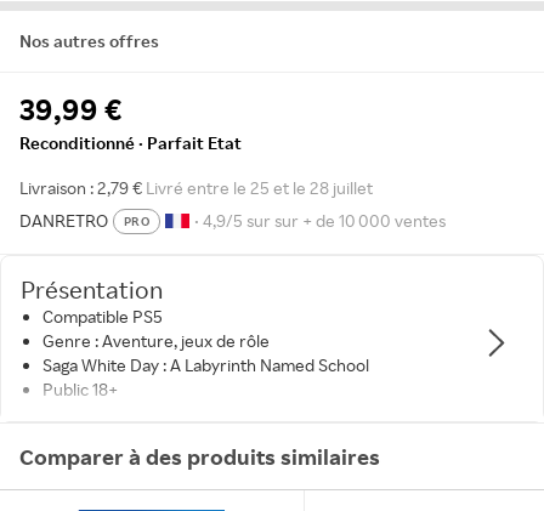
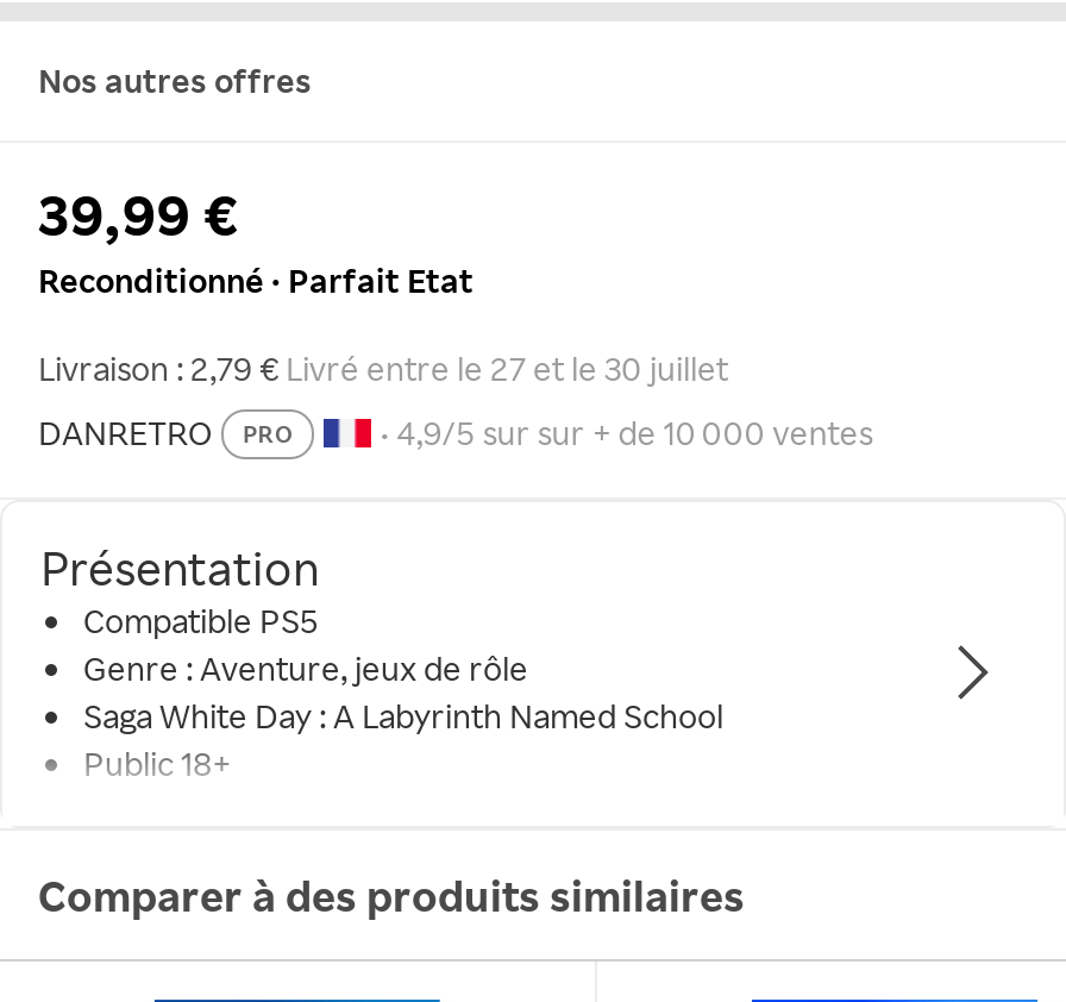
- Livraison : 2,79 €Livré entre le 25 et le 28 juillet
+ Livraison : 2,79 €Livré entre le 27 et le 30 juillet
